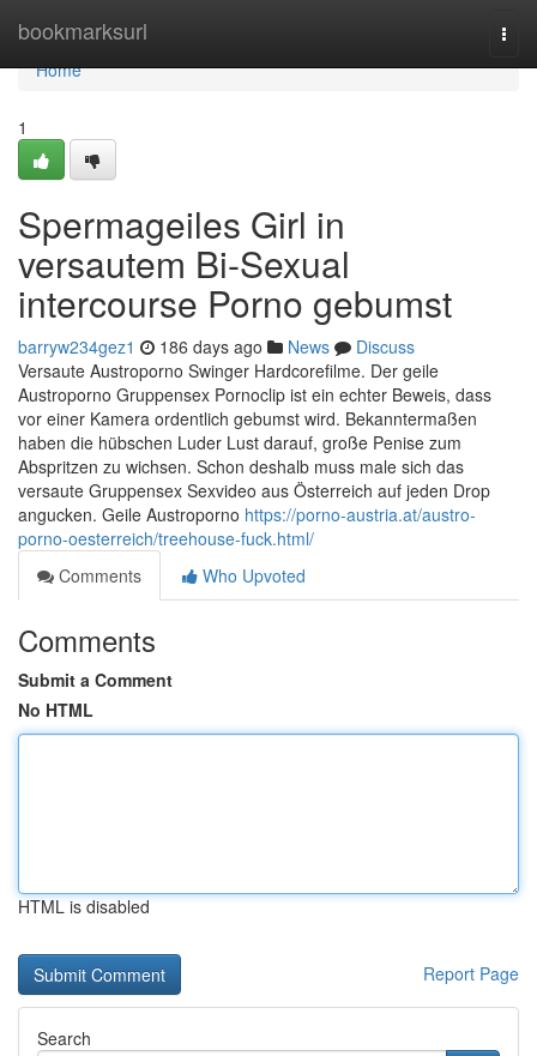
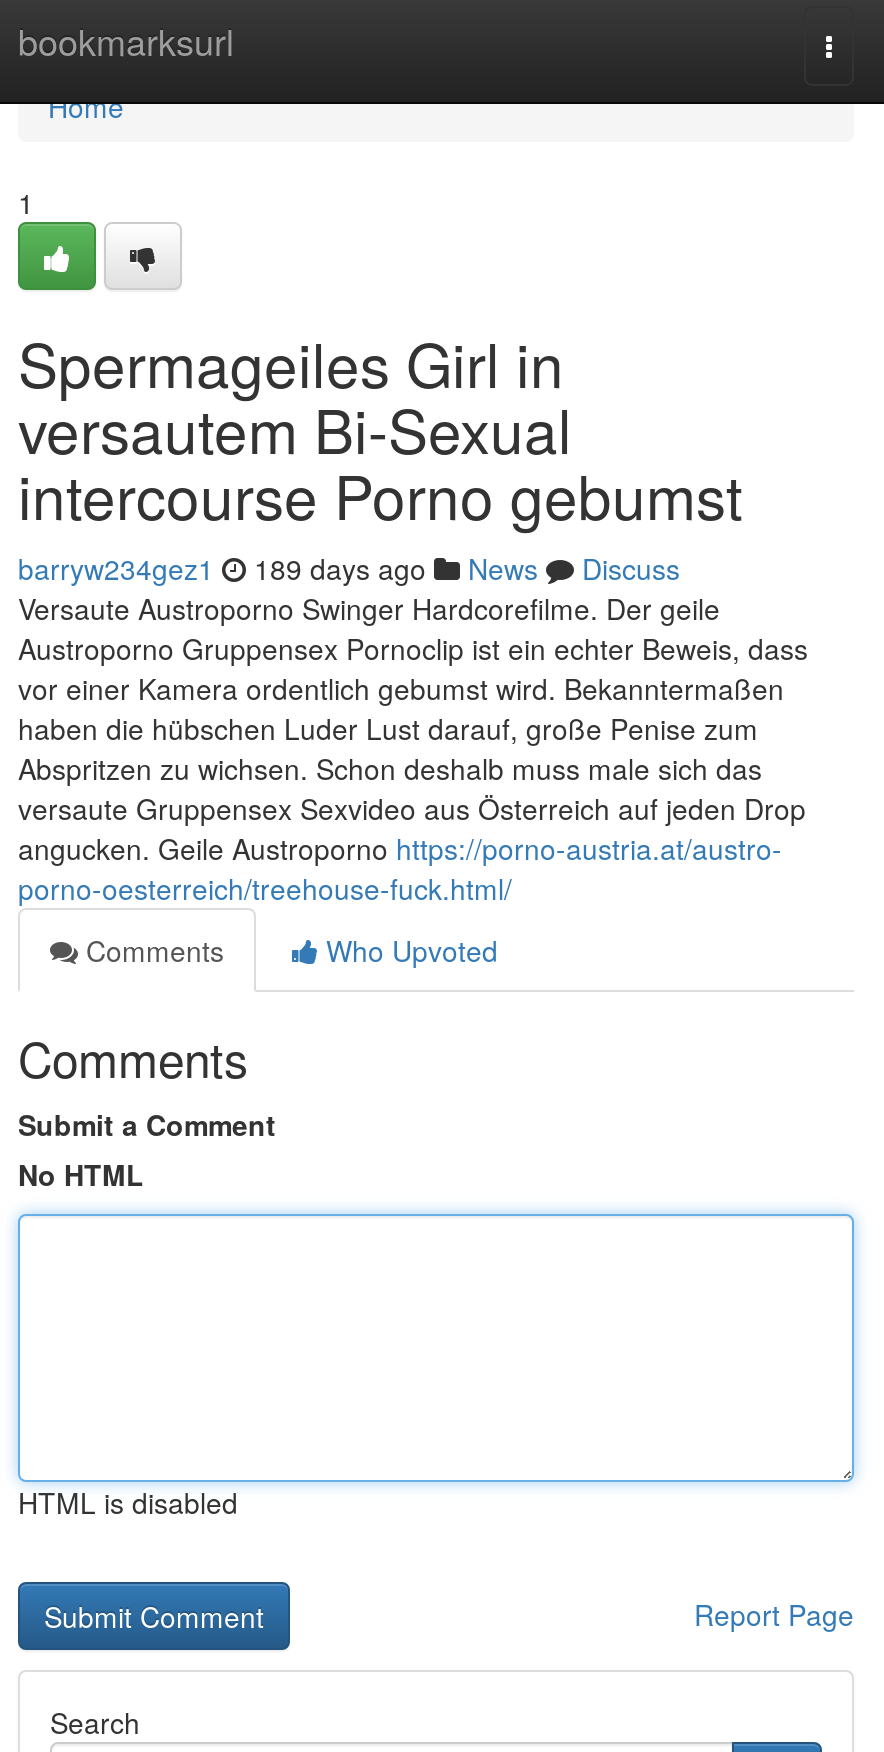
- barryw234gez1 186 days ago News Discuss
+ barryw234gez1 189 days ago News Discuss
